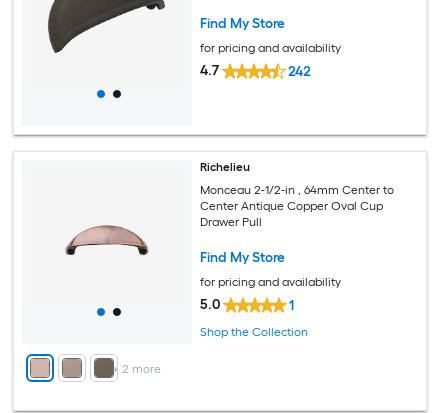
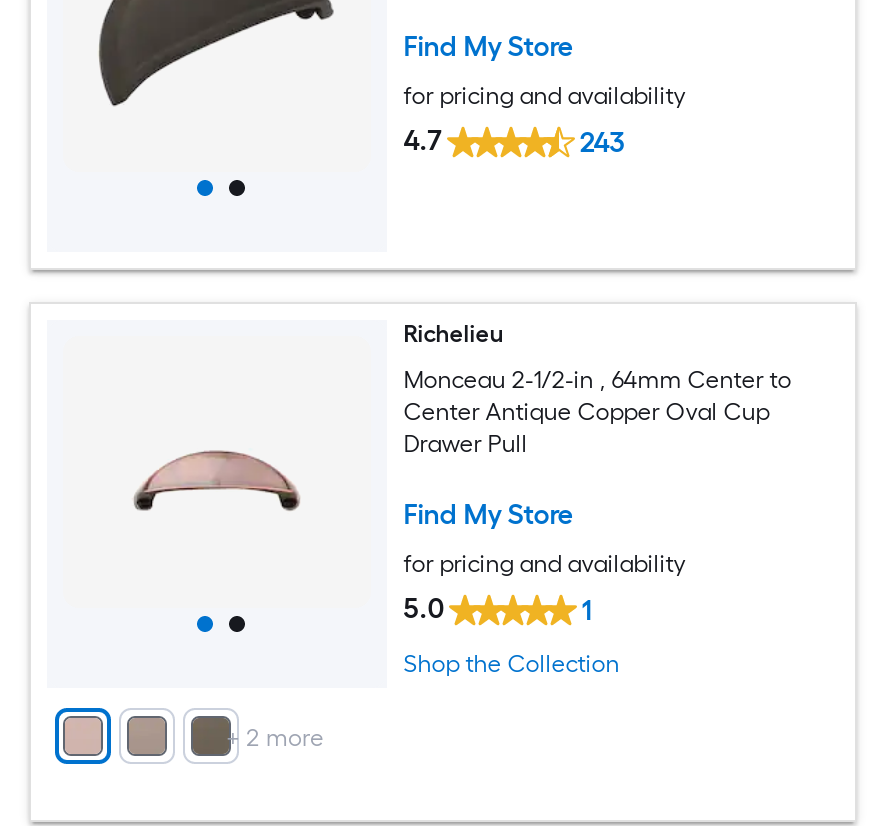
- 242
+ 243
